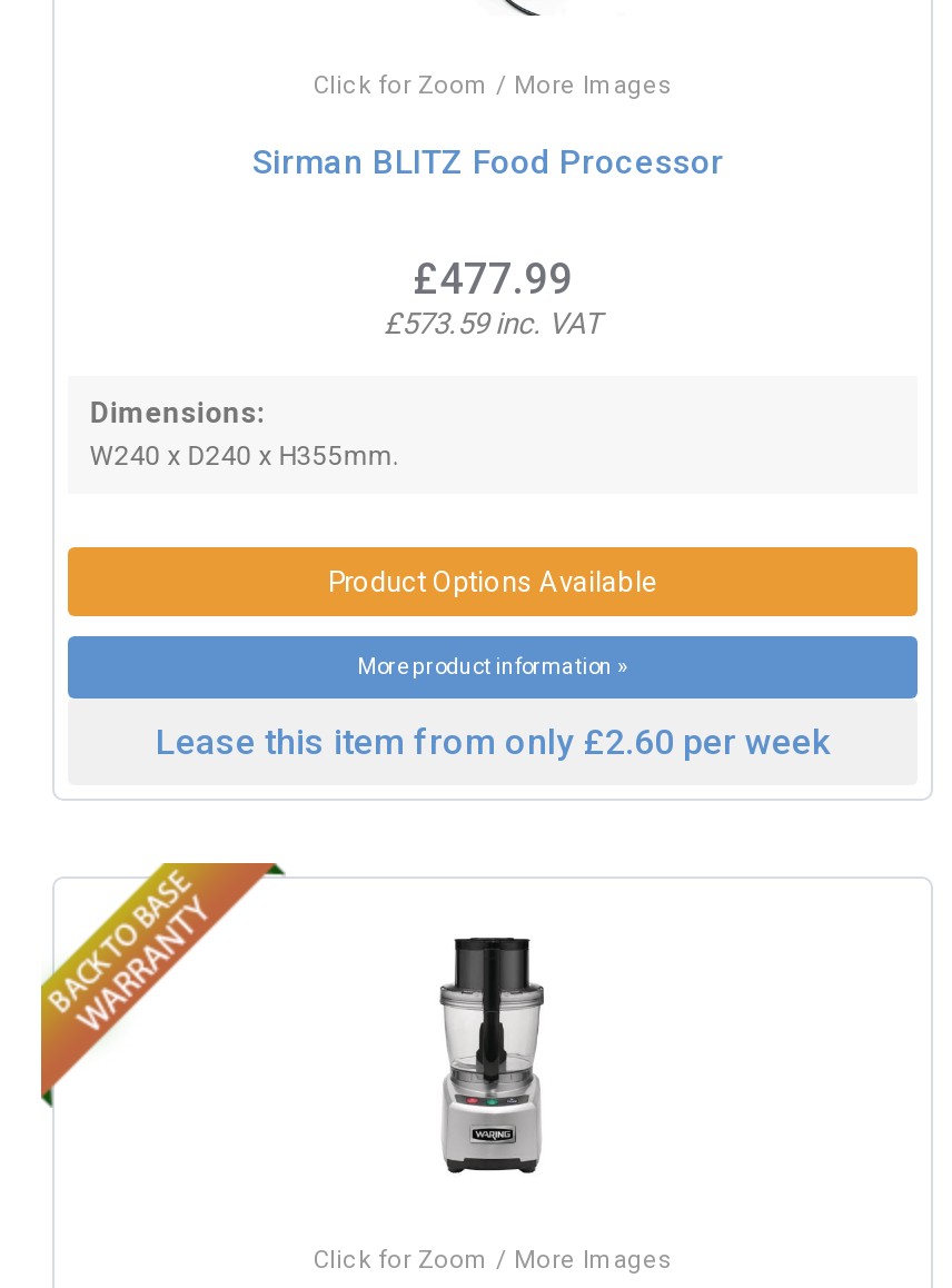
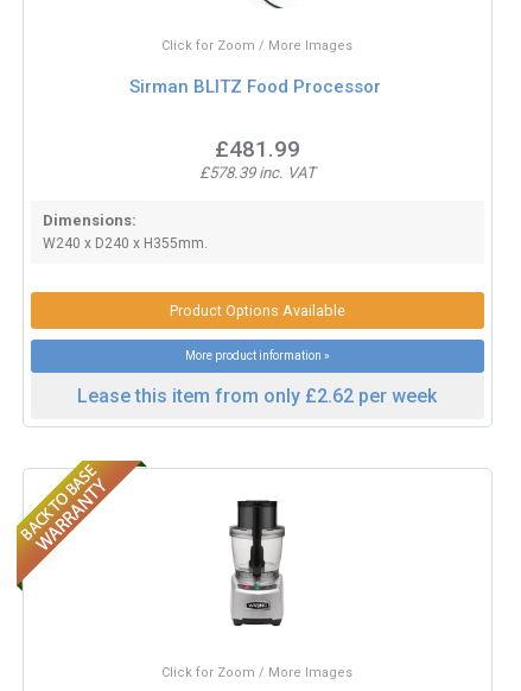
- £477.99
+ £481.99

- £573.59 inc. VAT
+ £578.39 inc. VAT

- Lease this item from only £2.60 per week
+ Lease this item from only £2.62 per week
